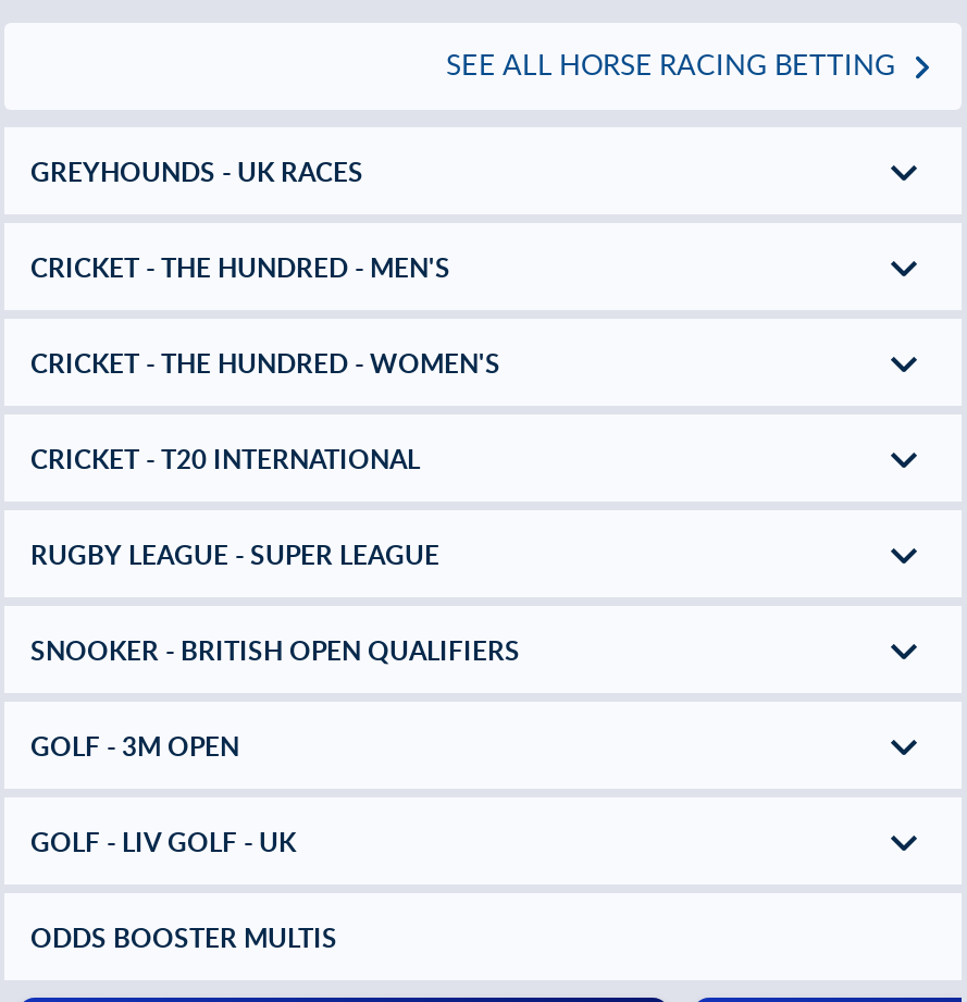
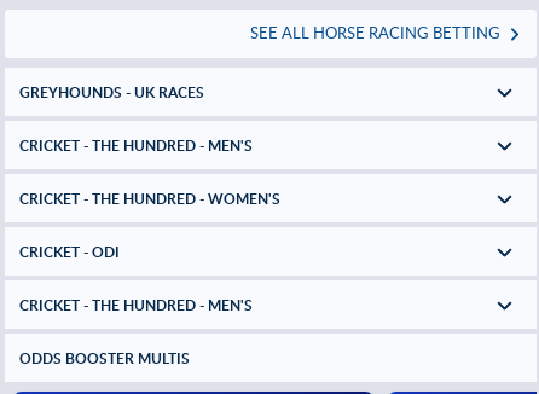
- CRICKET - T20 INTERNATIONAL
- RUGBY LEAGUE - SUPER LEAGUE
- SNOOKER - BRITISH OPEN QUALIFIERS
- GOLF - 3M OPEN
- GOLF - LIV GOLF - UK
+ CRICKET - ODI
+ CRICKET - THE HUNDRED - MEN'S
